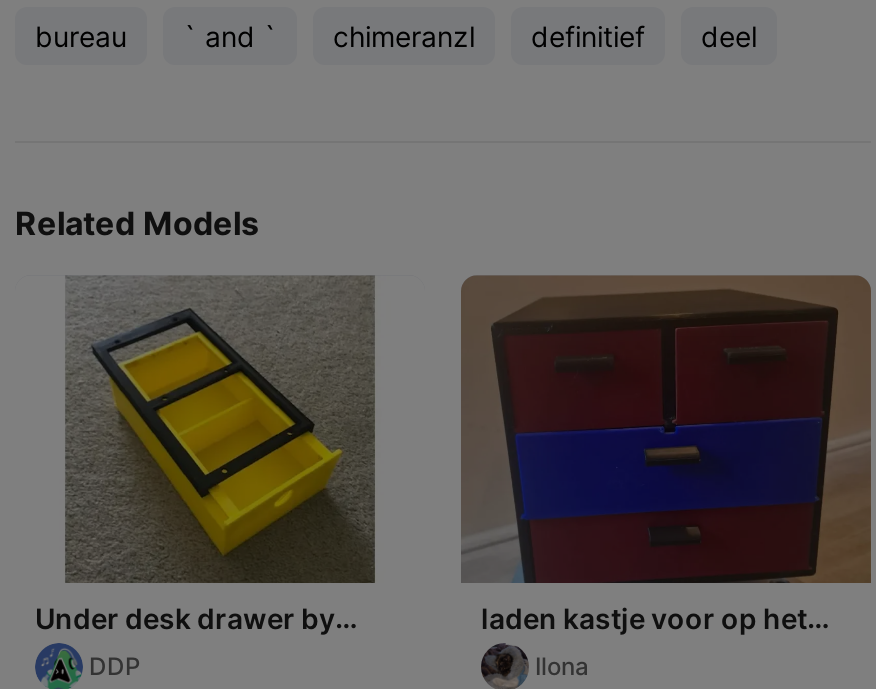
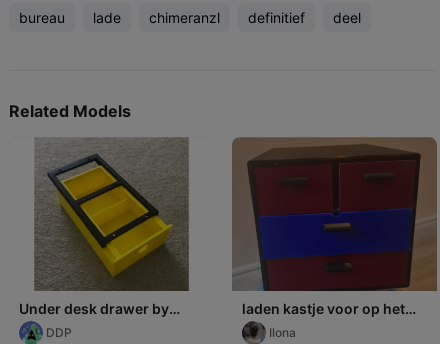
- ` and `
+ lade
